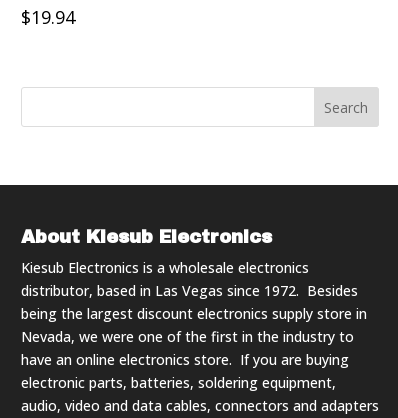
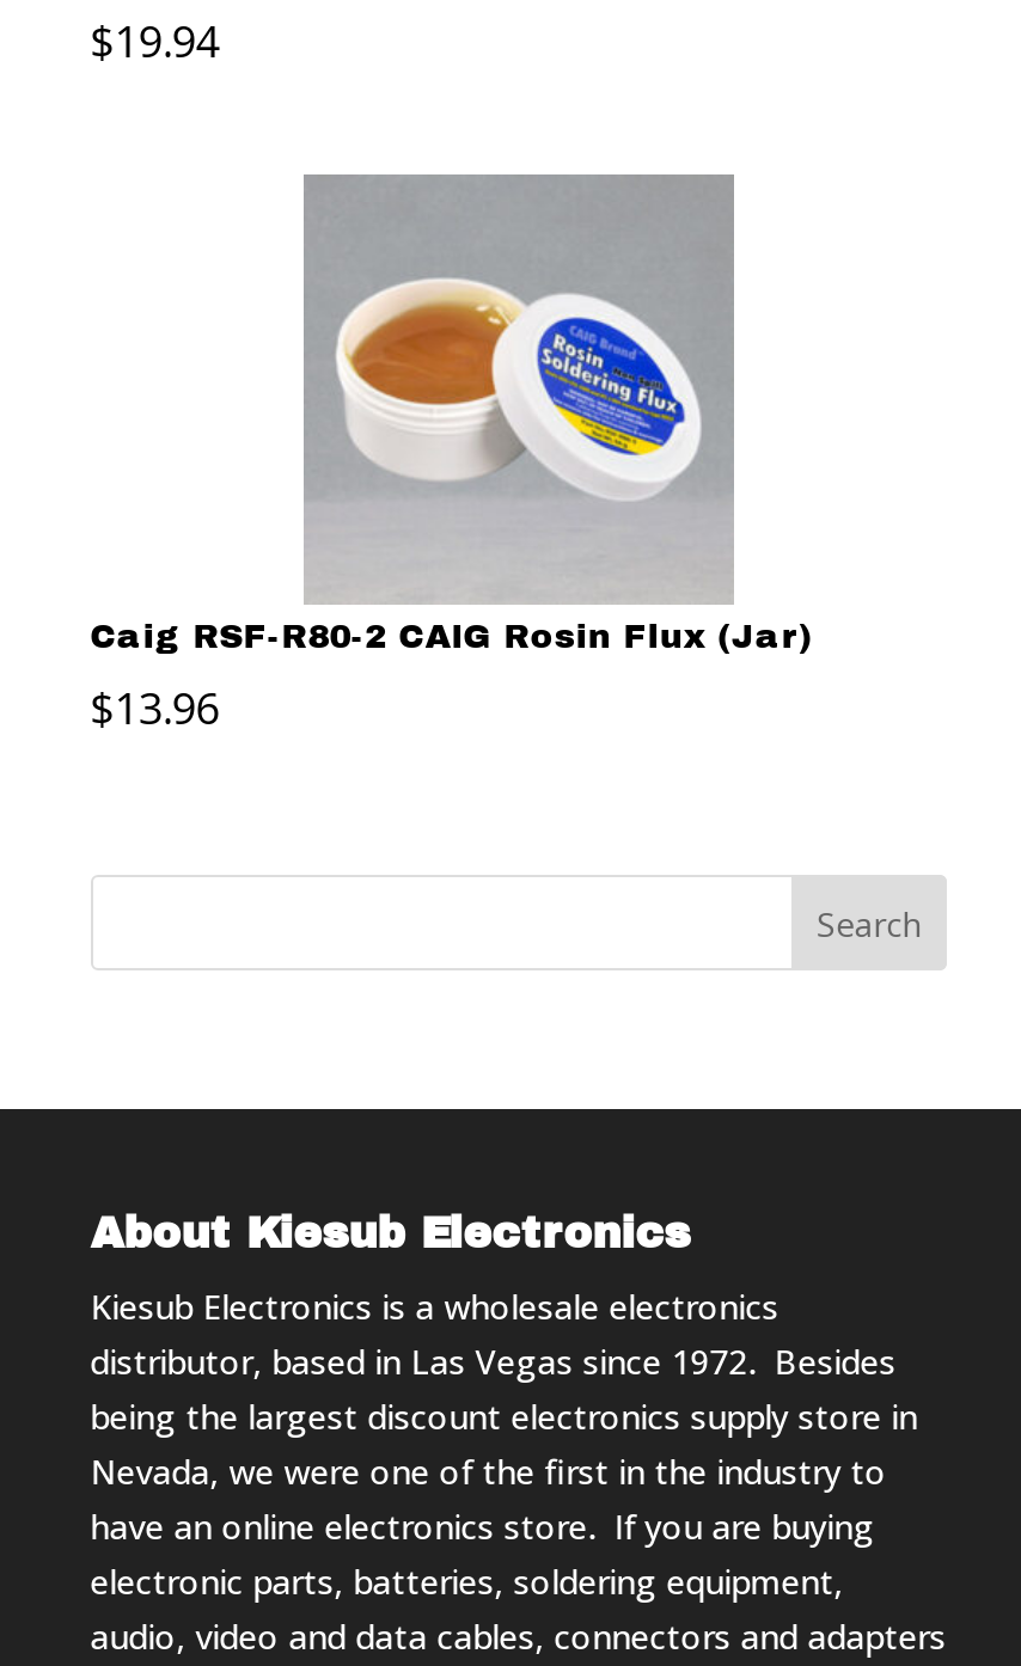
+ [image]
+ Caig RSF-R80-2 CAIG Rosin Flux (Jar)
+ $13.96
